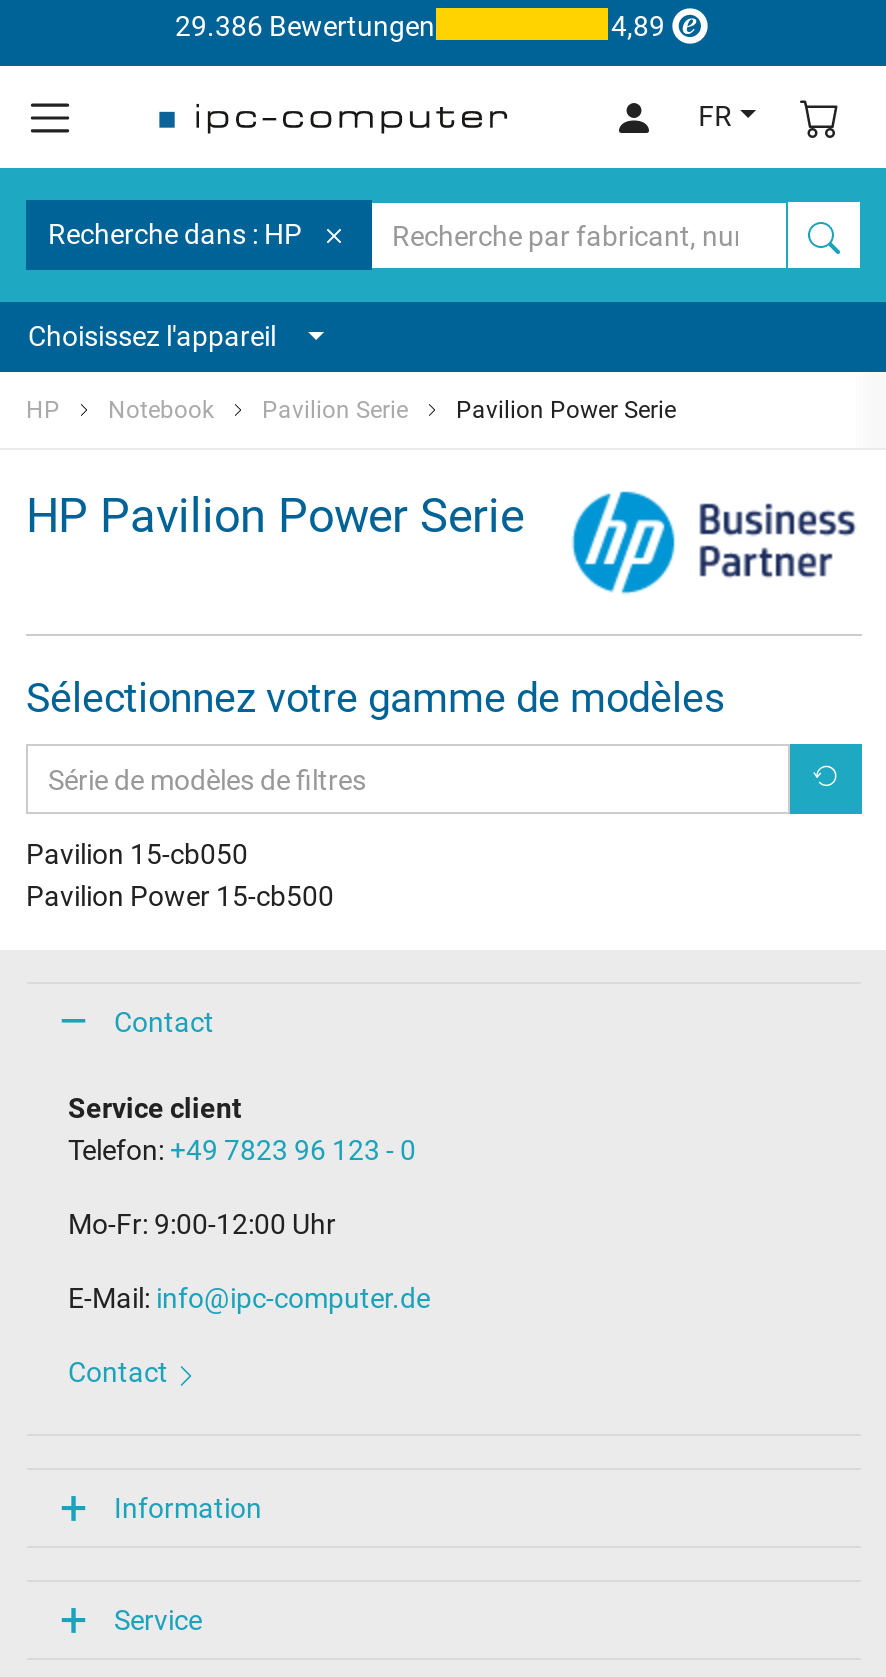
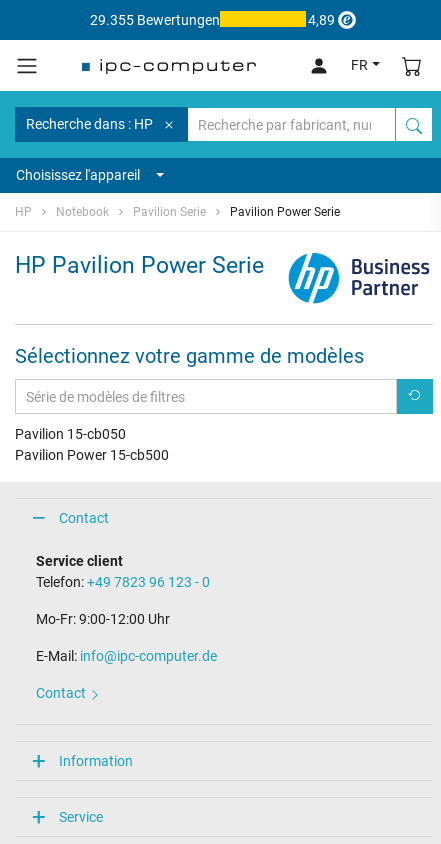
- 29.386 Bewertungen
+ 29.355 Bewertungen
